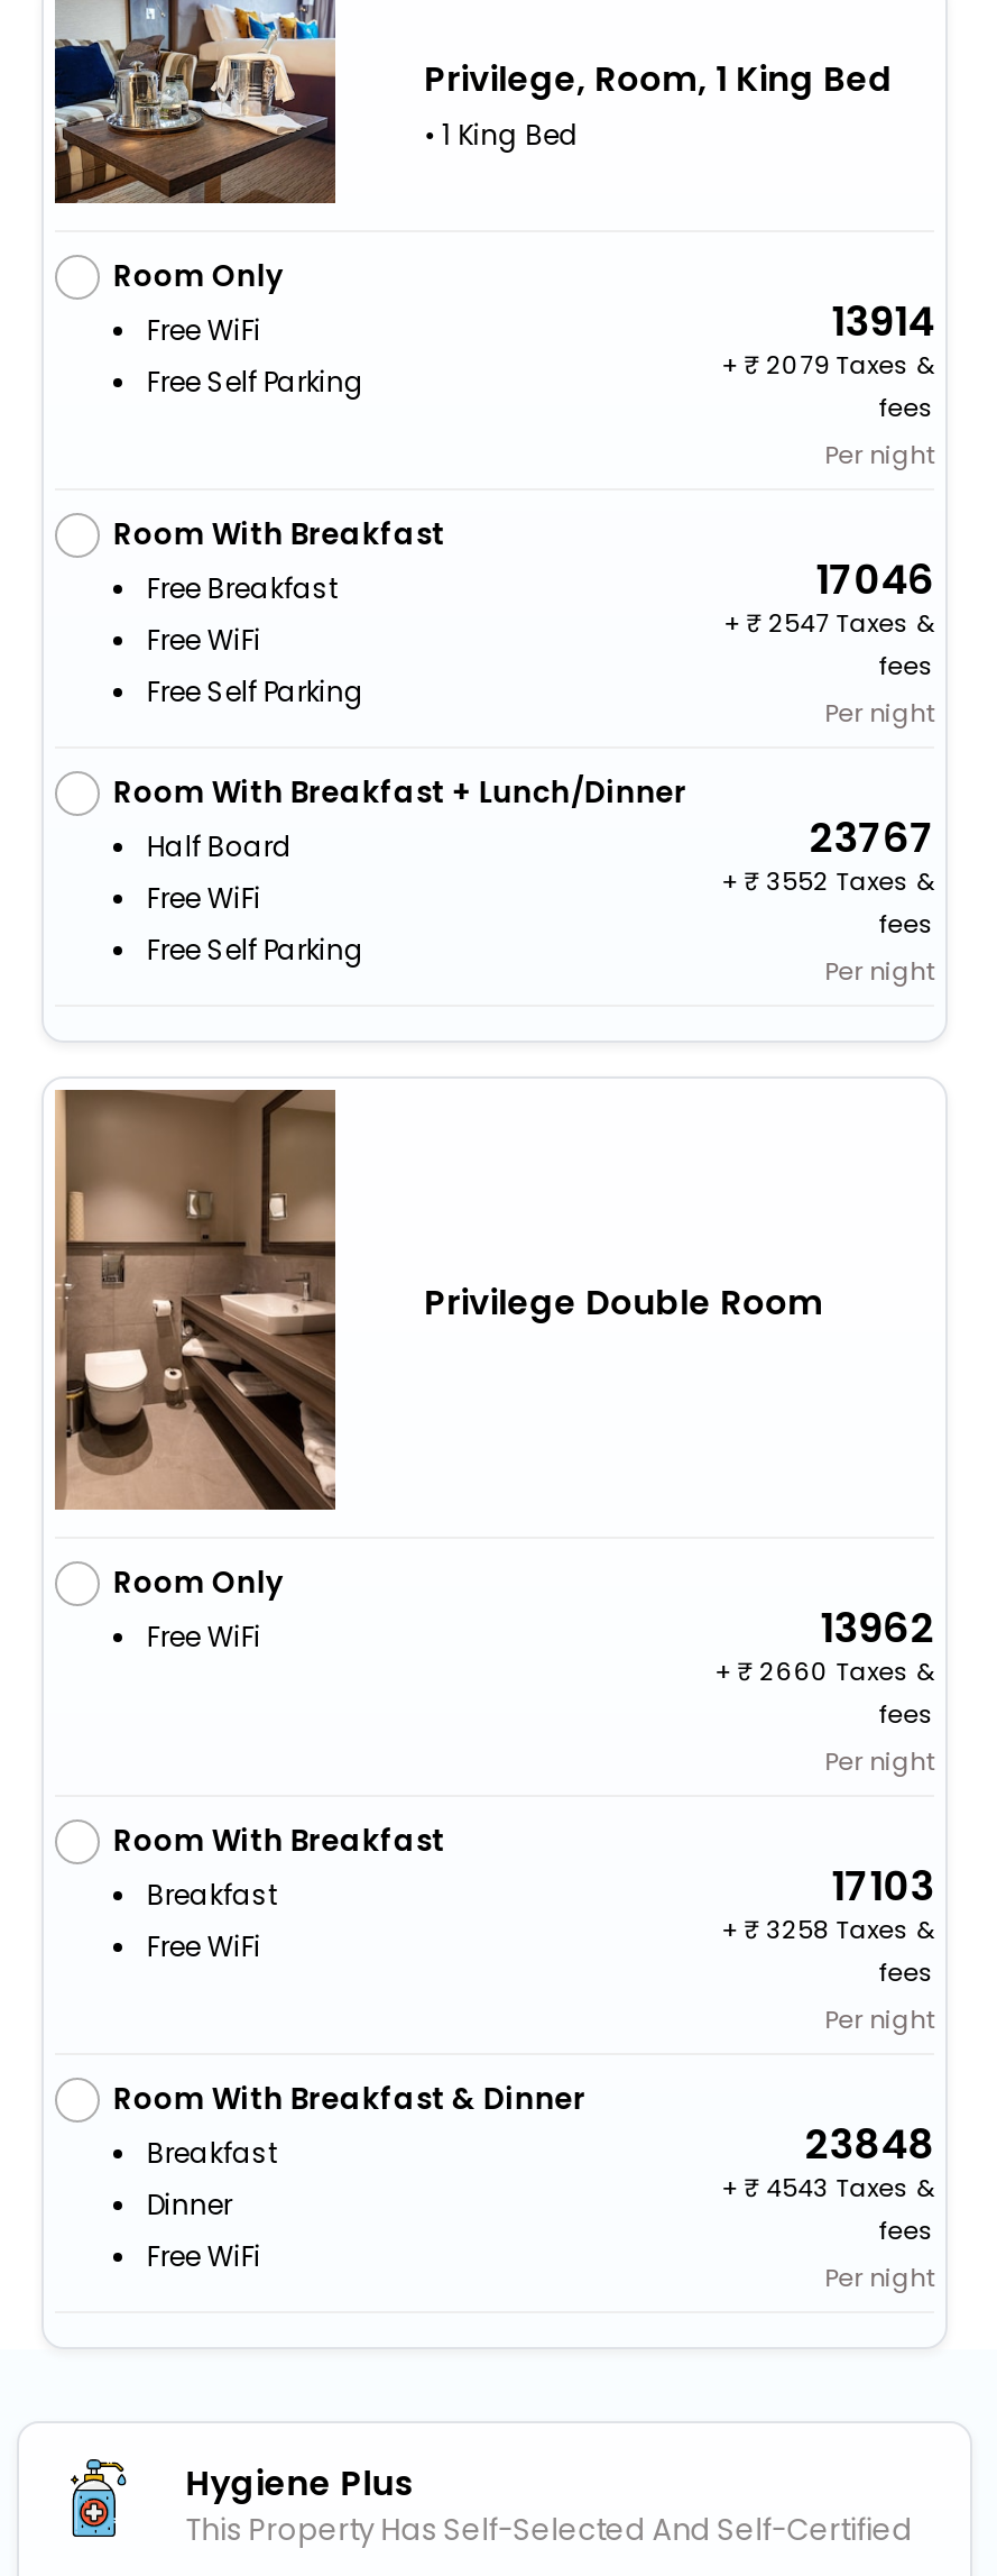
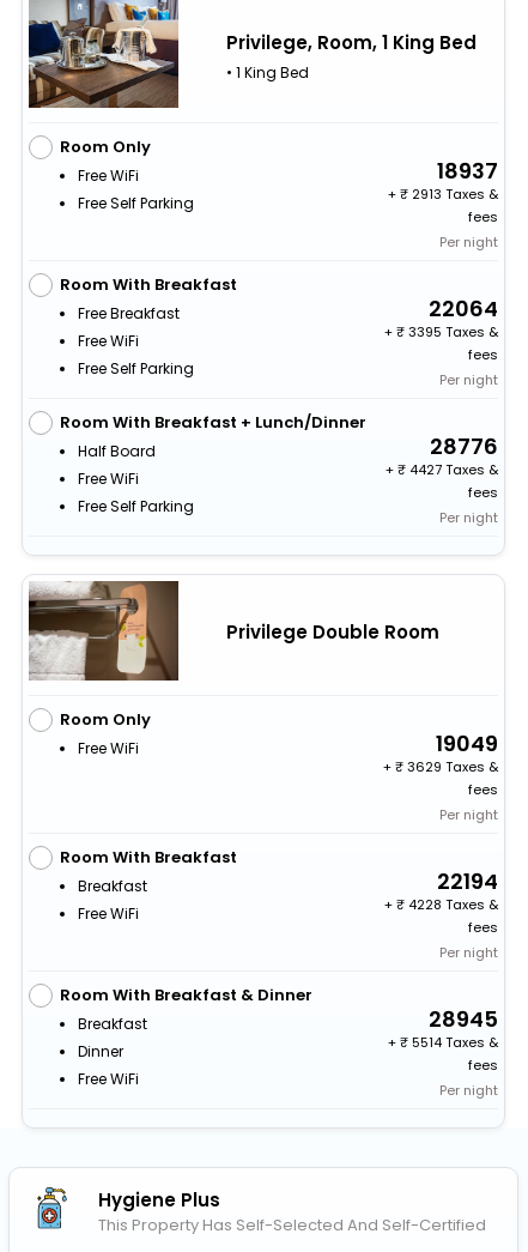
- 13914
+ 18937

- + 2079 Taxes &
+ + 2913 Taxes &

- 17046
+ 22064

- + 2547 Taxes &
+ + 3395 Taxes &

- 23767
+ 28776

- + 3552 Taxes &
+ + 4427 Taxes &

- [image]
+ [image]

- 13962
+ 19049

- + 2660 Taxes &
+ + 3629 Taxes &

- 17103
+ 22194

- + 3258 Taxes &
+ + 4228 Taxes &

- 23848
+ 28945

- + 4543 Taxes &
+ + 5514 Taxes &
